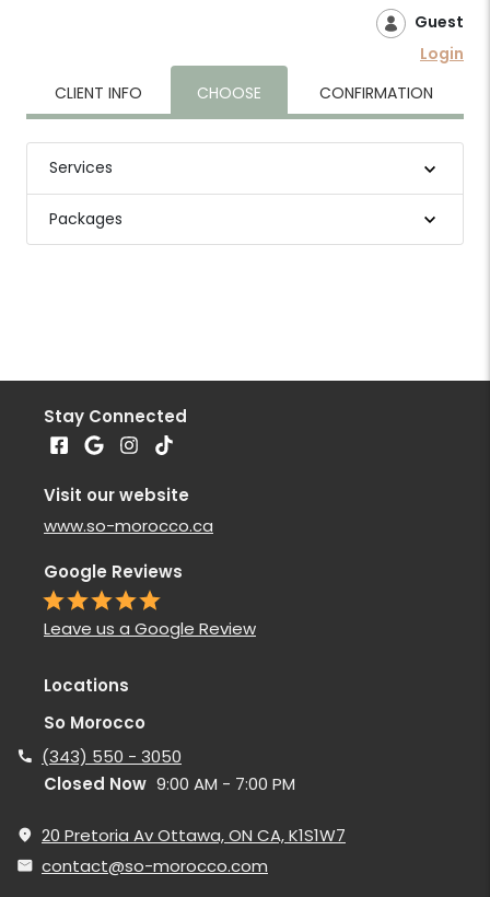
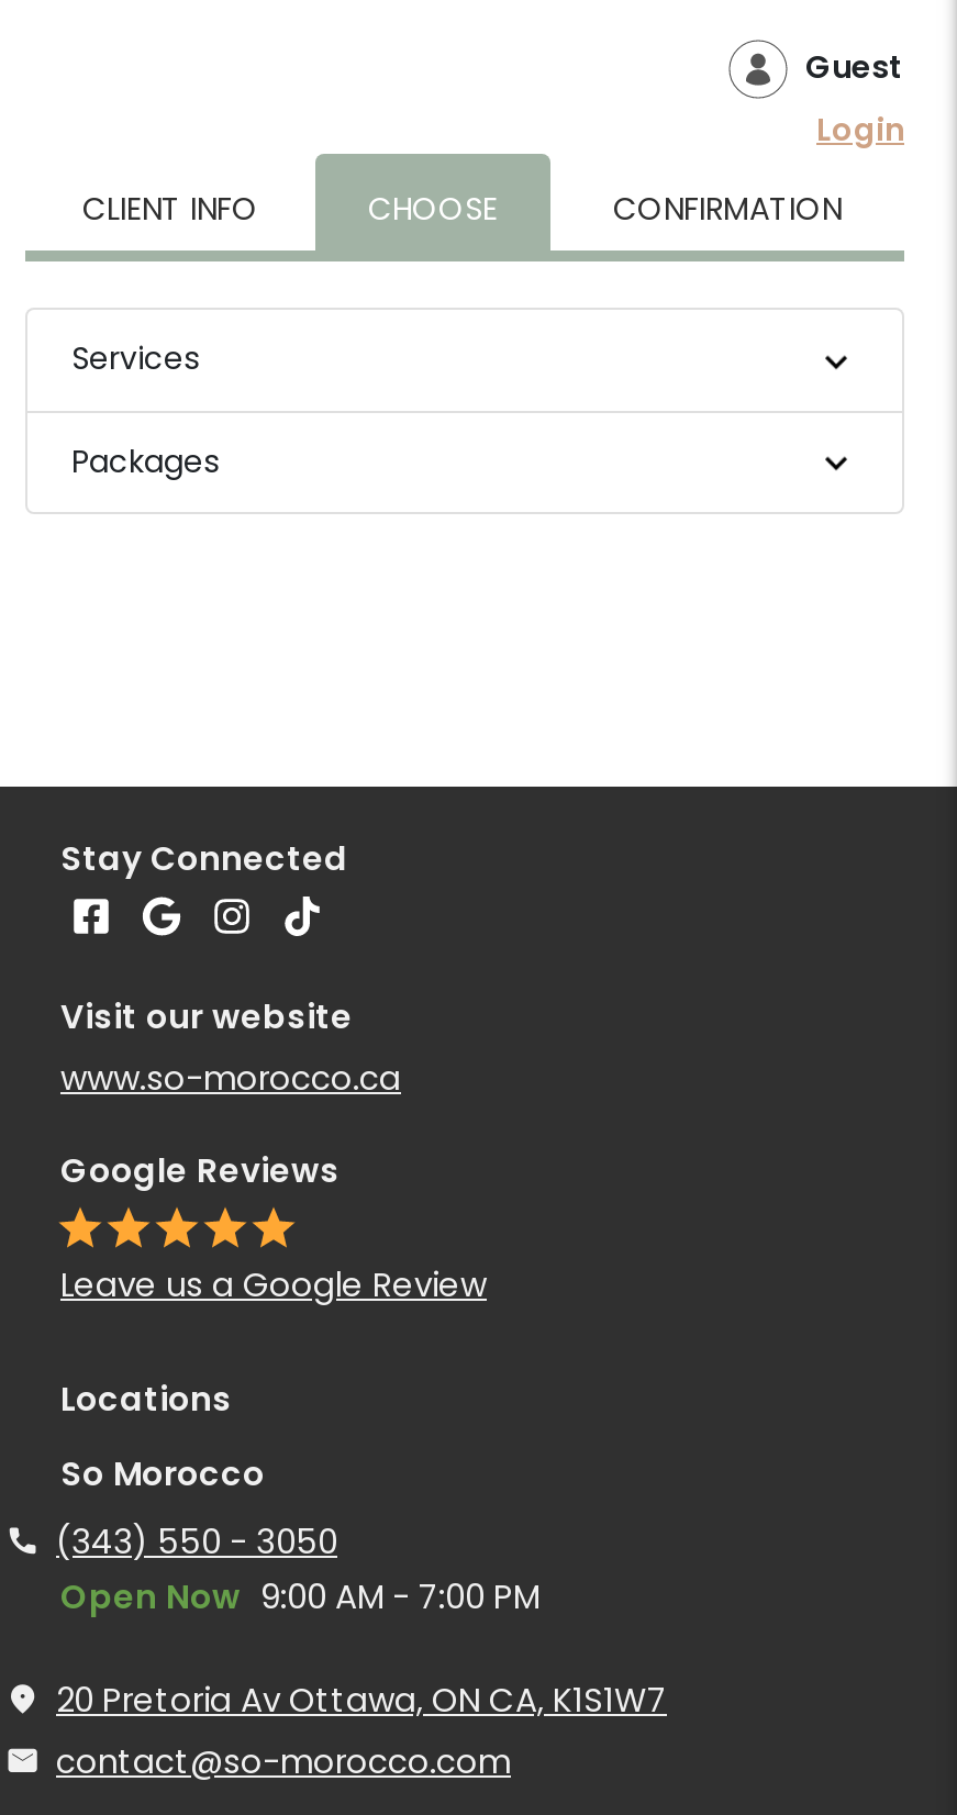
- Closed Now 9:00 AM - 7:00 PM
+ Open Now 9:00 AM - 7:00 PM
